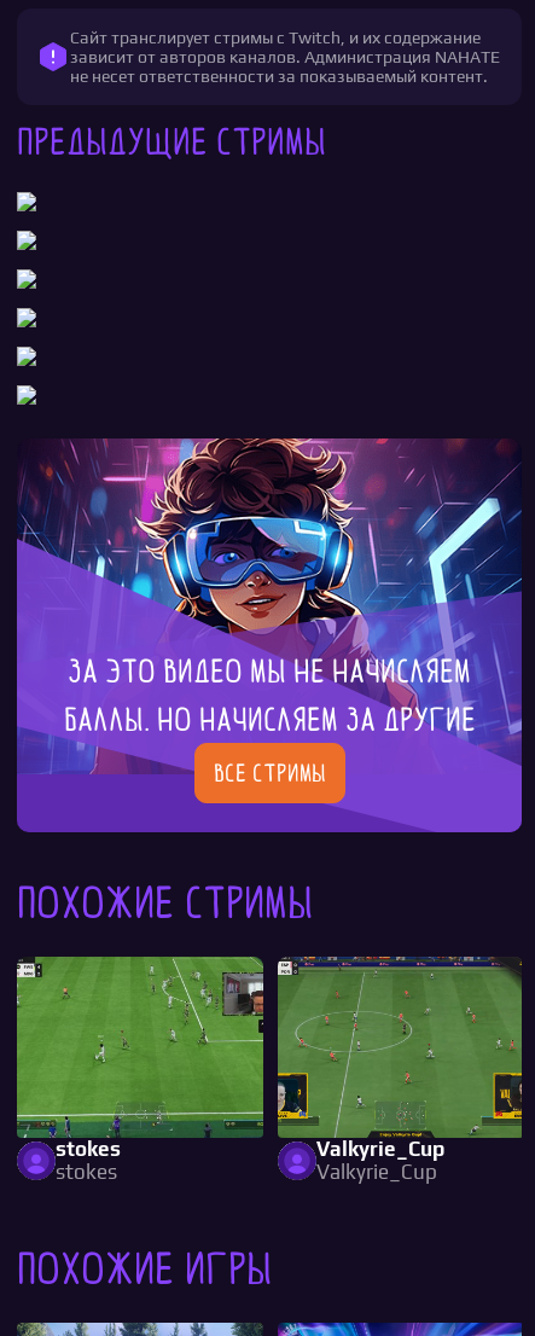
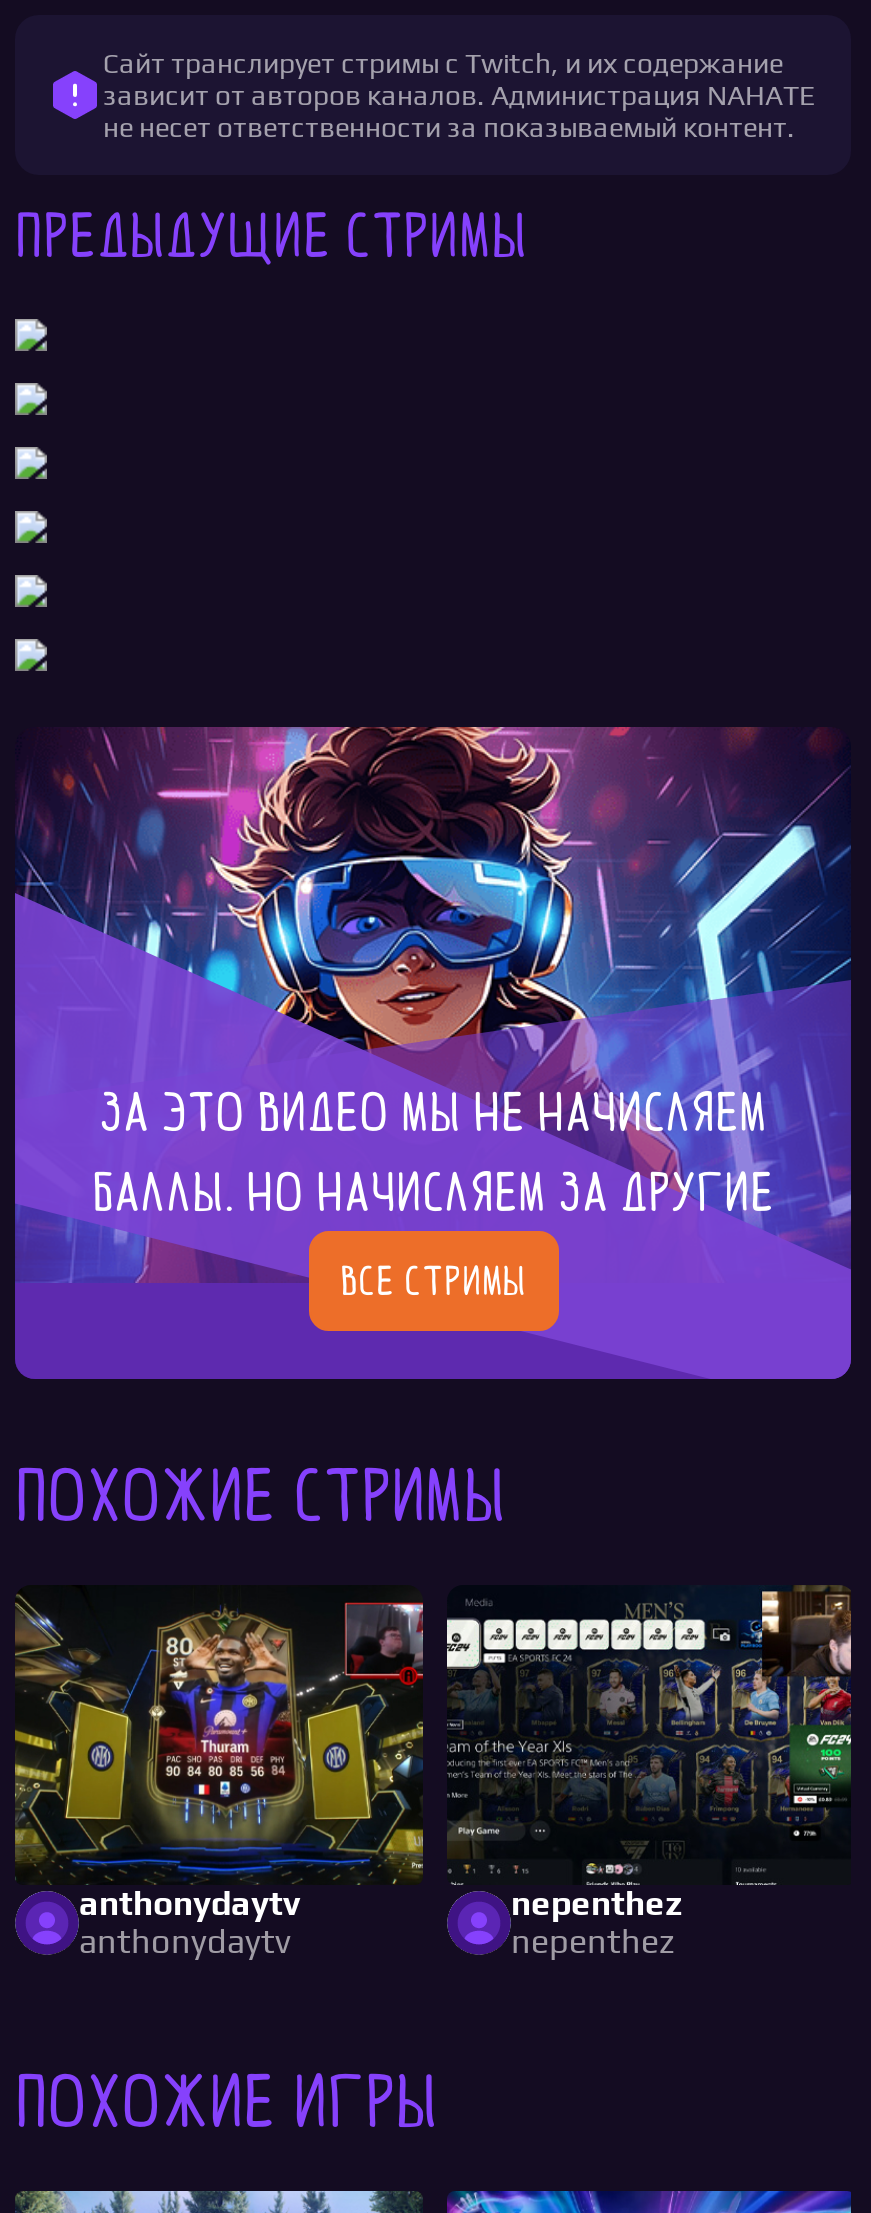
- [image]
- stokes
- stokes
+ [image]
+ anthonydaytv
+ anthonydaytv

- [image]
- Valkyrie_Cup
- Valkyrie_Cup
+ [image]
+ nepenthez
+ nepenthez
